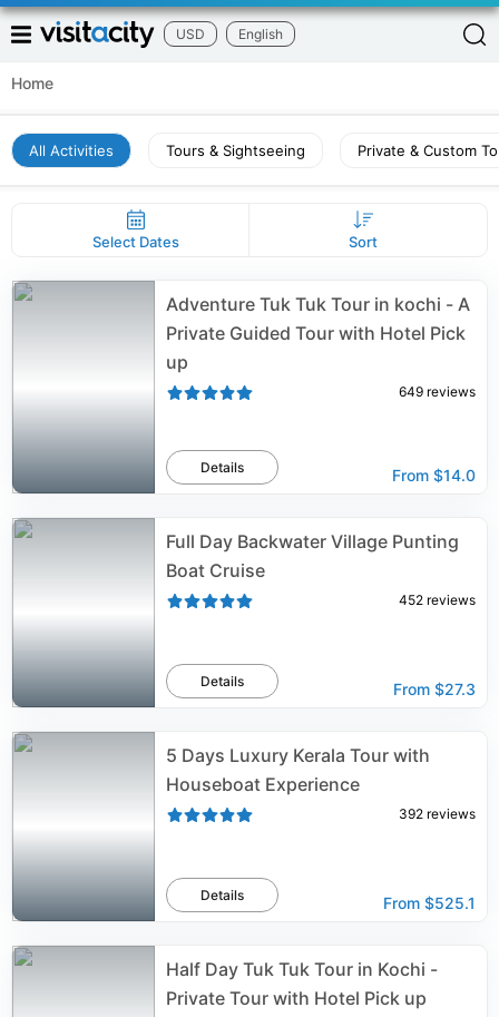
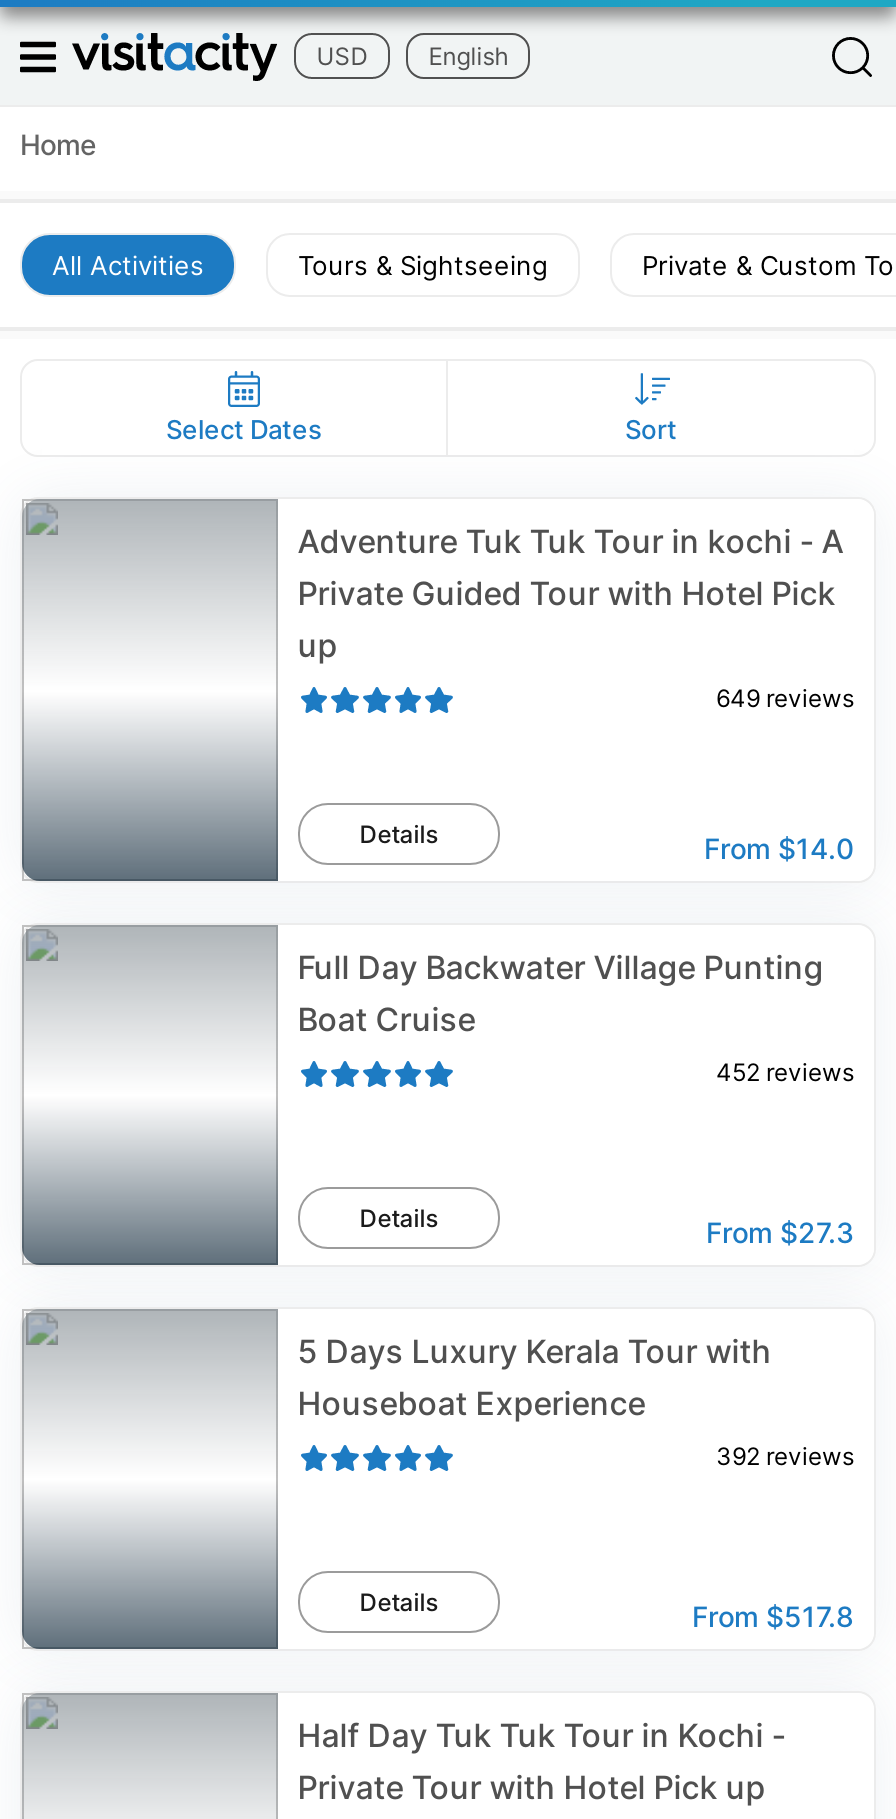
- From $525.1
+ From $517.8
